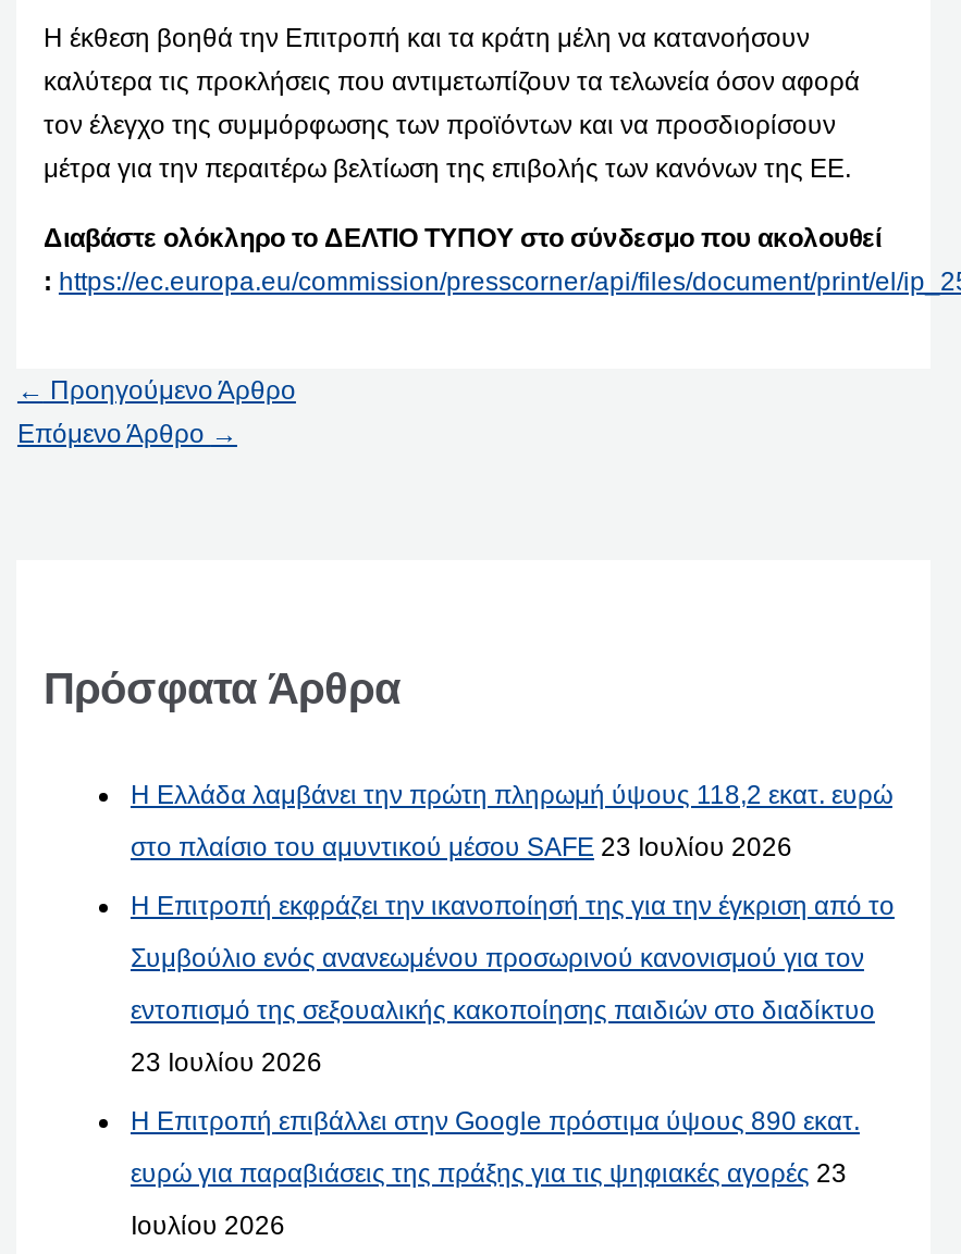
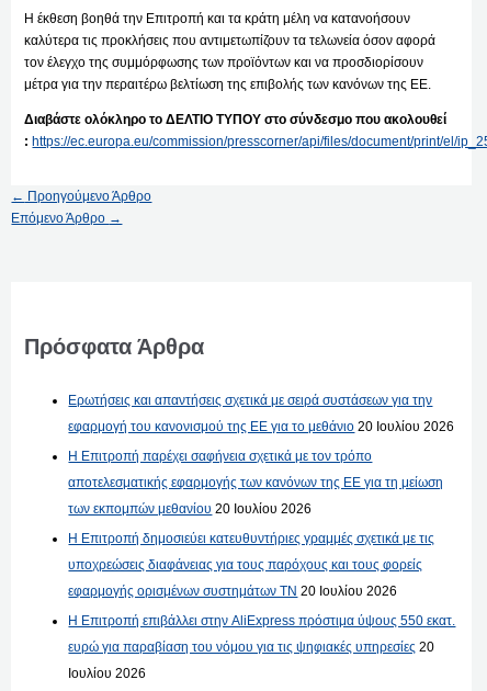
- Η Ελλάδα λαμβάνει την πρώτη πληρωμή ύψους 118,2 εκατ. ευρώ
- στο πλαίσιο του αμυντικού μέσου SAFE 23 Ιουλίου 2026
- Η Επιτροπή εκφράζει την ικανοποίησή της για την έγκριση από το
- Συμβούλιο ενός ανανεωμένου προσωρινού κανονισμού για τον
- εντοπισμό της σεξουαλικής κακοποίησης παιδιών στο διαδίκτυο
- 23 Ιουλίου 2026
- Η Επιτροπή επιβάλλει στην Google πρόστιμα ύψους 890 εκατ.
- ευρώ για παραβιάσεις της πράξης για τις ψηφιακές αγορές 23
+ Ερωτήσεις και απαντήσεις σχετικά με σειρά συστάσεων για την
+ εφαρμογή του κανονισμού της ΕΕ για το μεθάνιο 20 Ιουλίου 2026
+ Η Επιτροπή παρέχει σαφήνεια σχετικά με τον τρόπο
+ αποτελεσματικής εφαρμογής των κανόνων της ΕΕ για τη μείωση
+ των εκπομπών μεθανίου 20 Ιουλίου 2026
+ Η Επιτροπή δημοσιεύει κατευθυντήριες γραμμές σχετικά με τις
+ υποχρεώσεις διαφάνειας για τους παρόχους και τους φορείς
+ εφαρμογής ορισμένων συστημάτων ΤΝ 20 Ιουλίου 2026
+ Η Επιτροπή επιβάλλει στην AliExpress πρόστιμα ύψους 550 εκατ.
+ ευρώ για παραβίαση του νόμου για τις ψηφιακές υπηρεσίες 20
